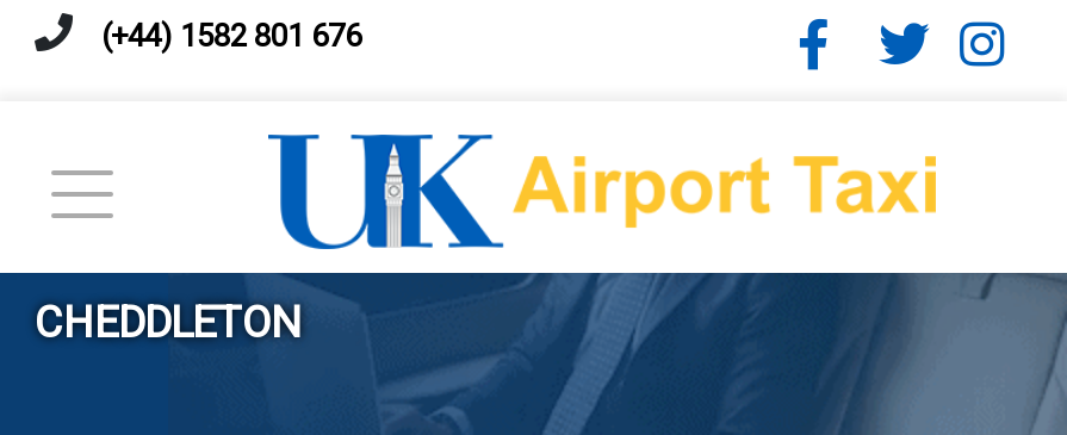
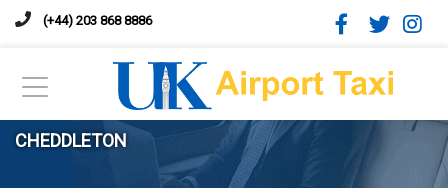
- (+44) 1582 801 676
+ (+44) 203 868 8886
